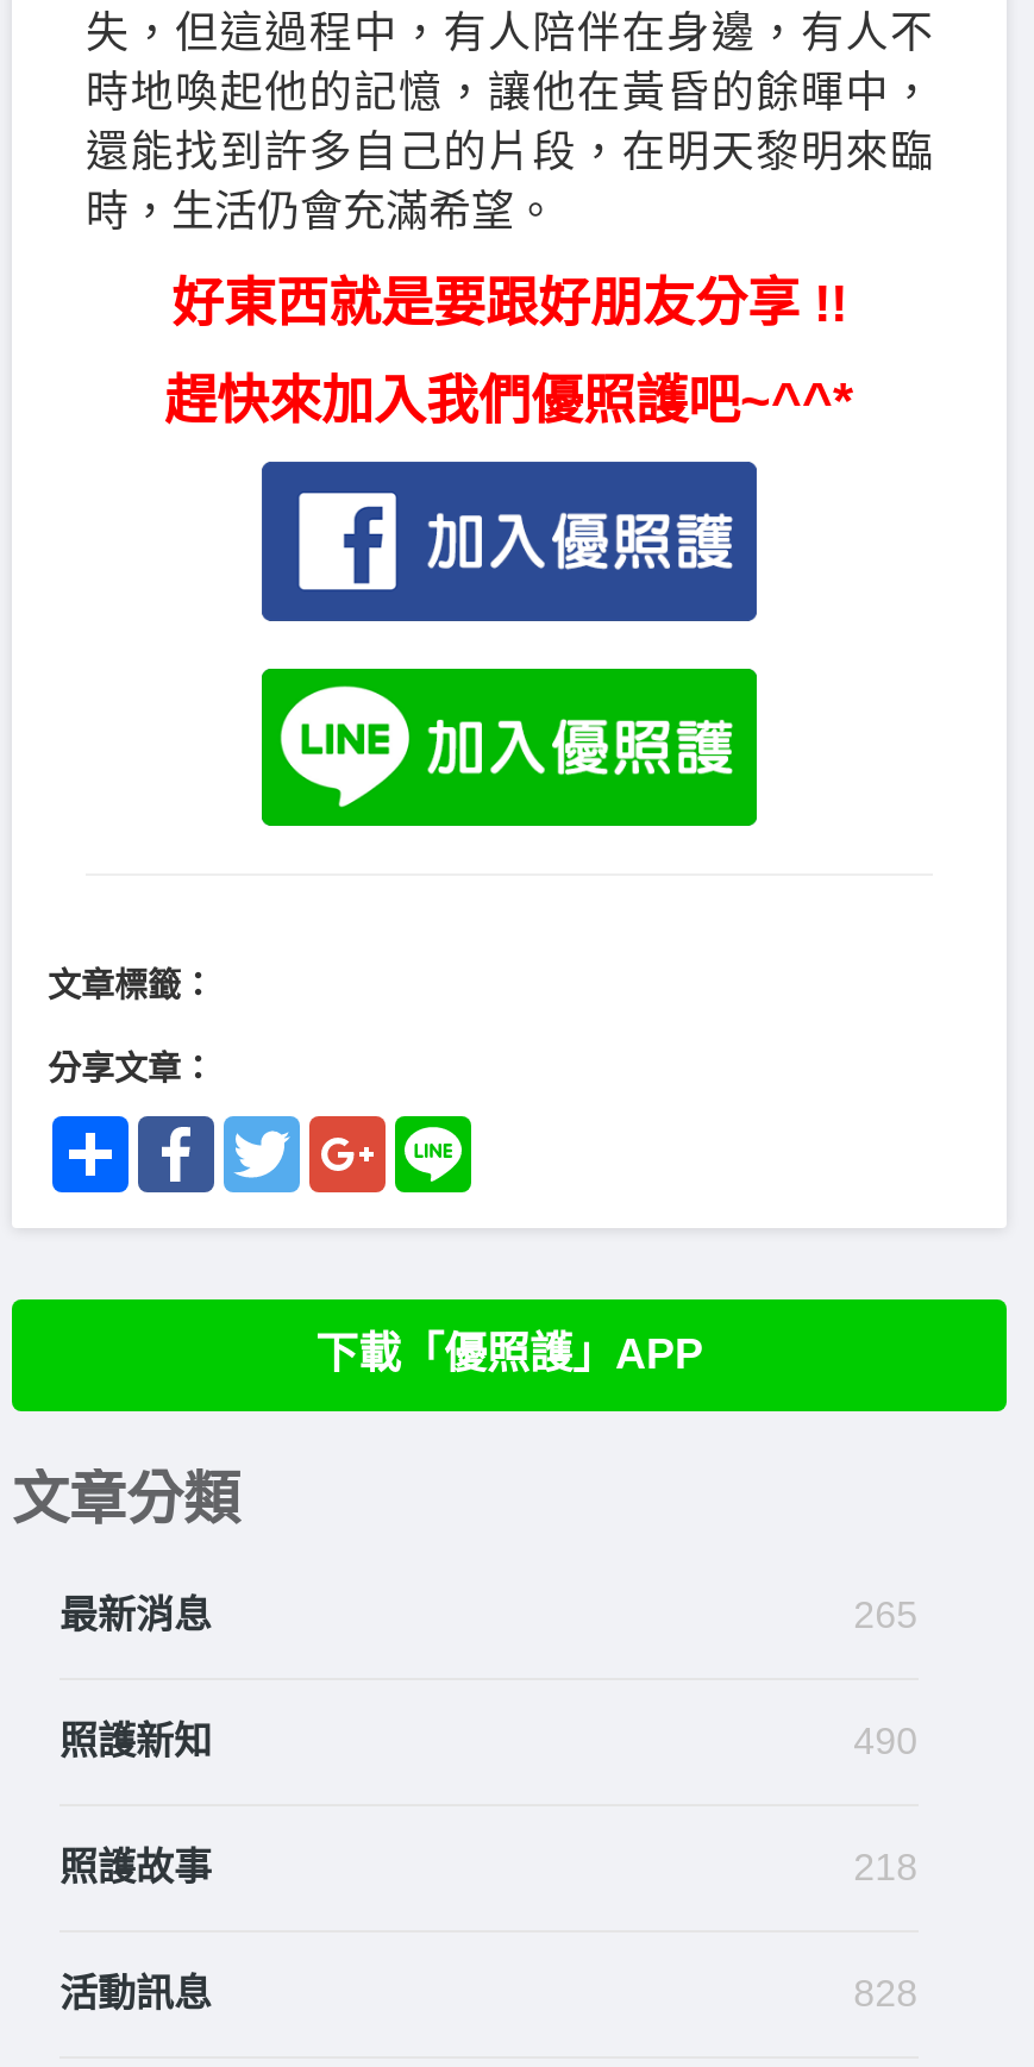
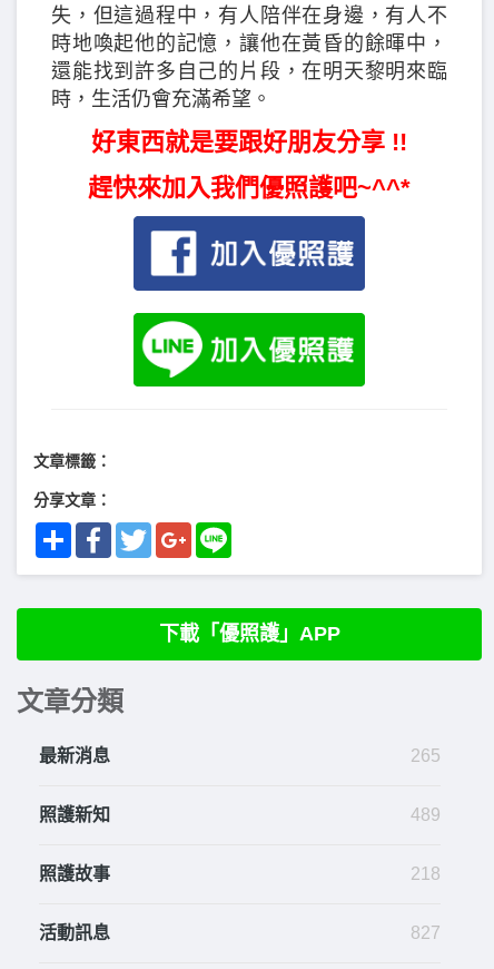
- 490
+ 489

- 828
+ 827
